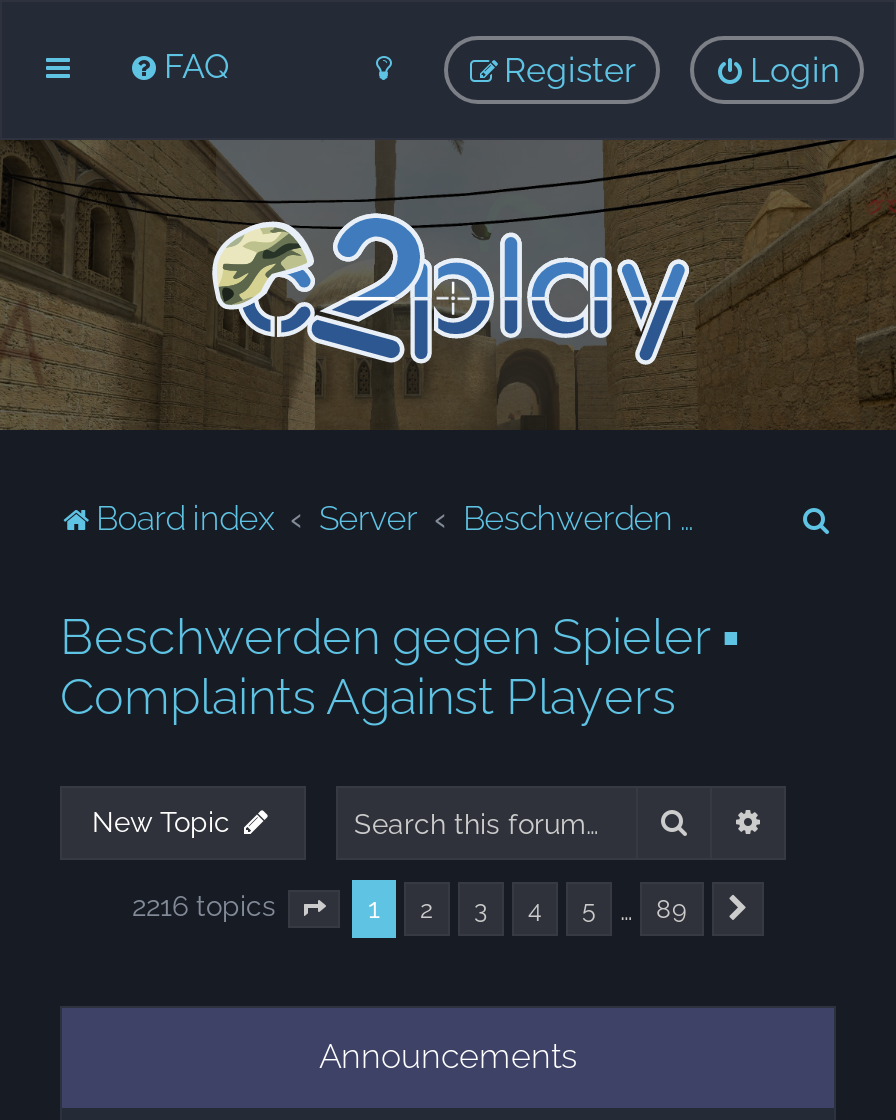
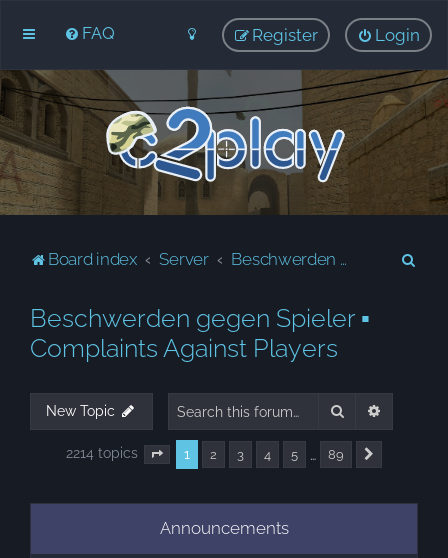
- 2216 topics
+ 2214 topics
